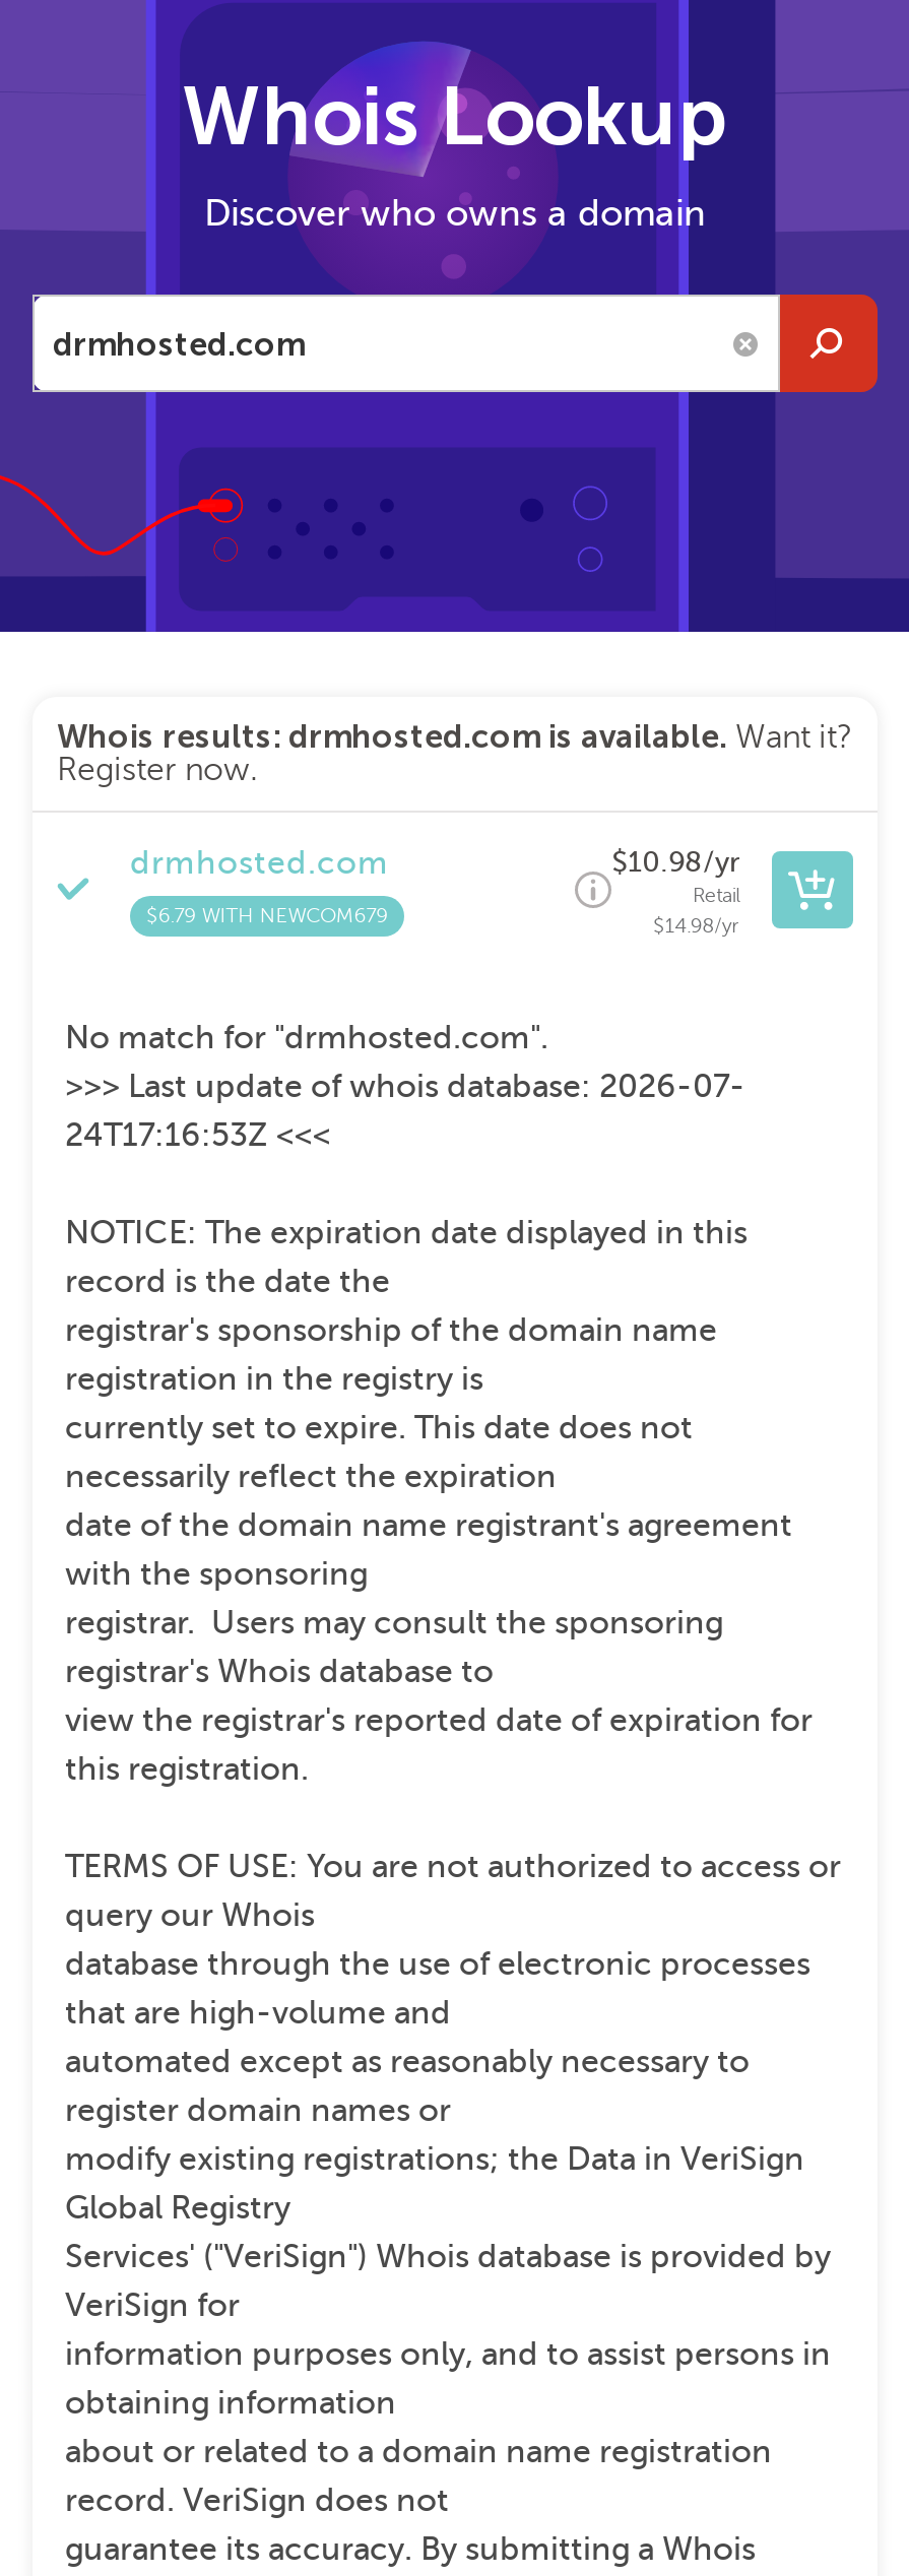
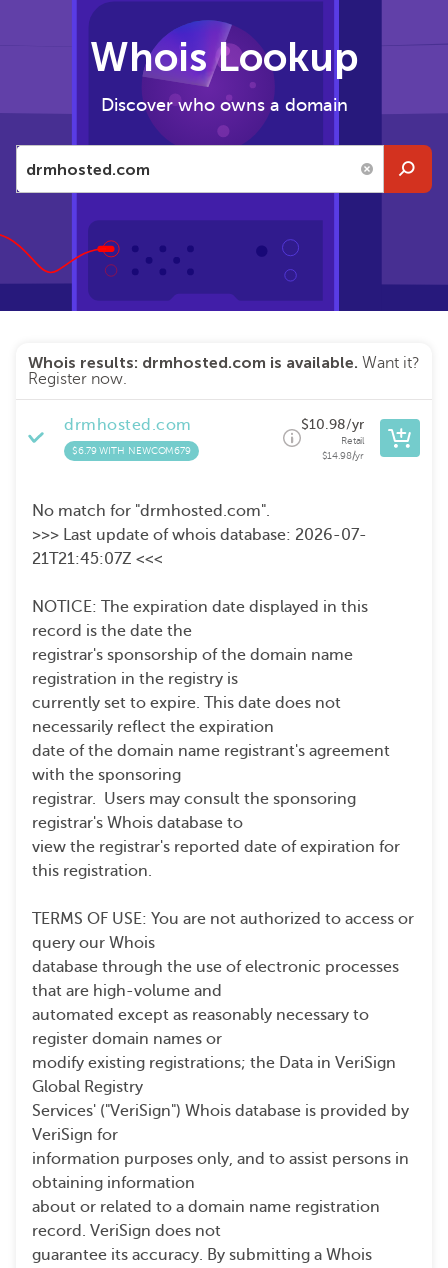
- 24T17:16:53Z <<<
+ 21T21:45:07Z <<<
